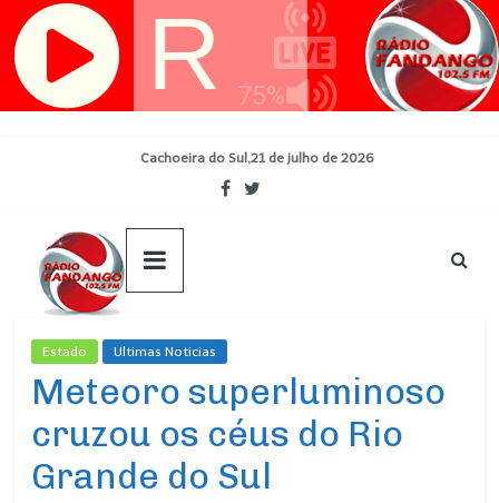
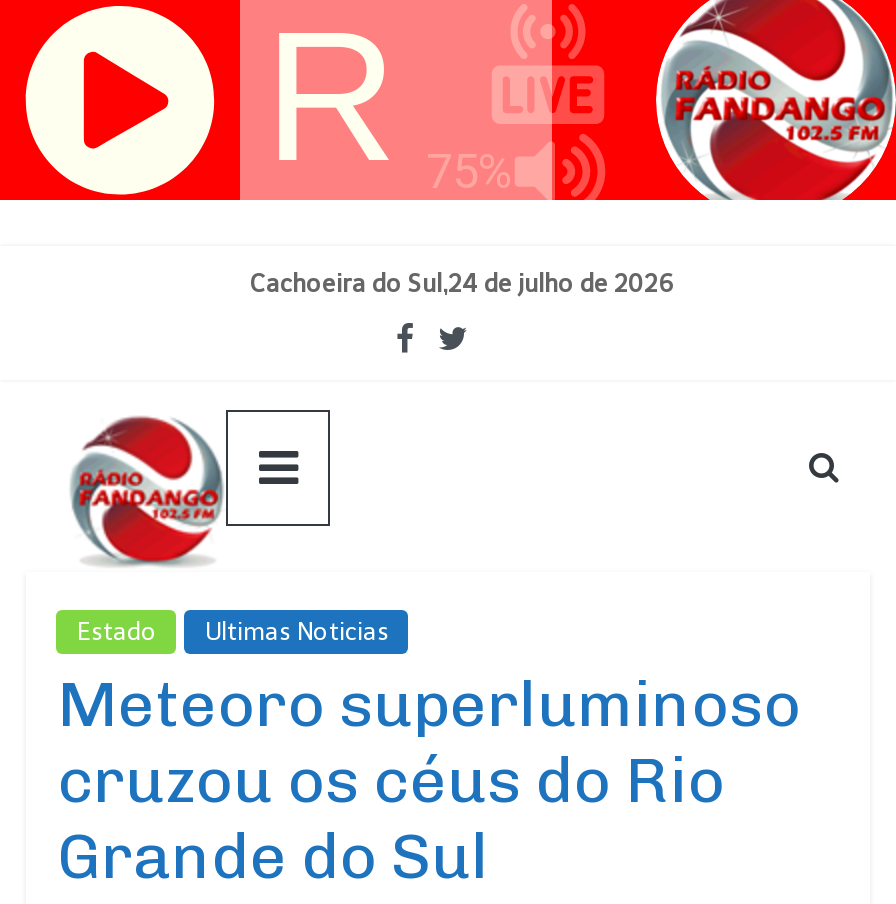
- Cachoeira do Sul,21 de julho de 2026
+ Cachoeira do Sul,24 de julho de 2026
